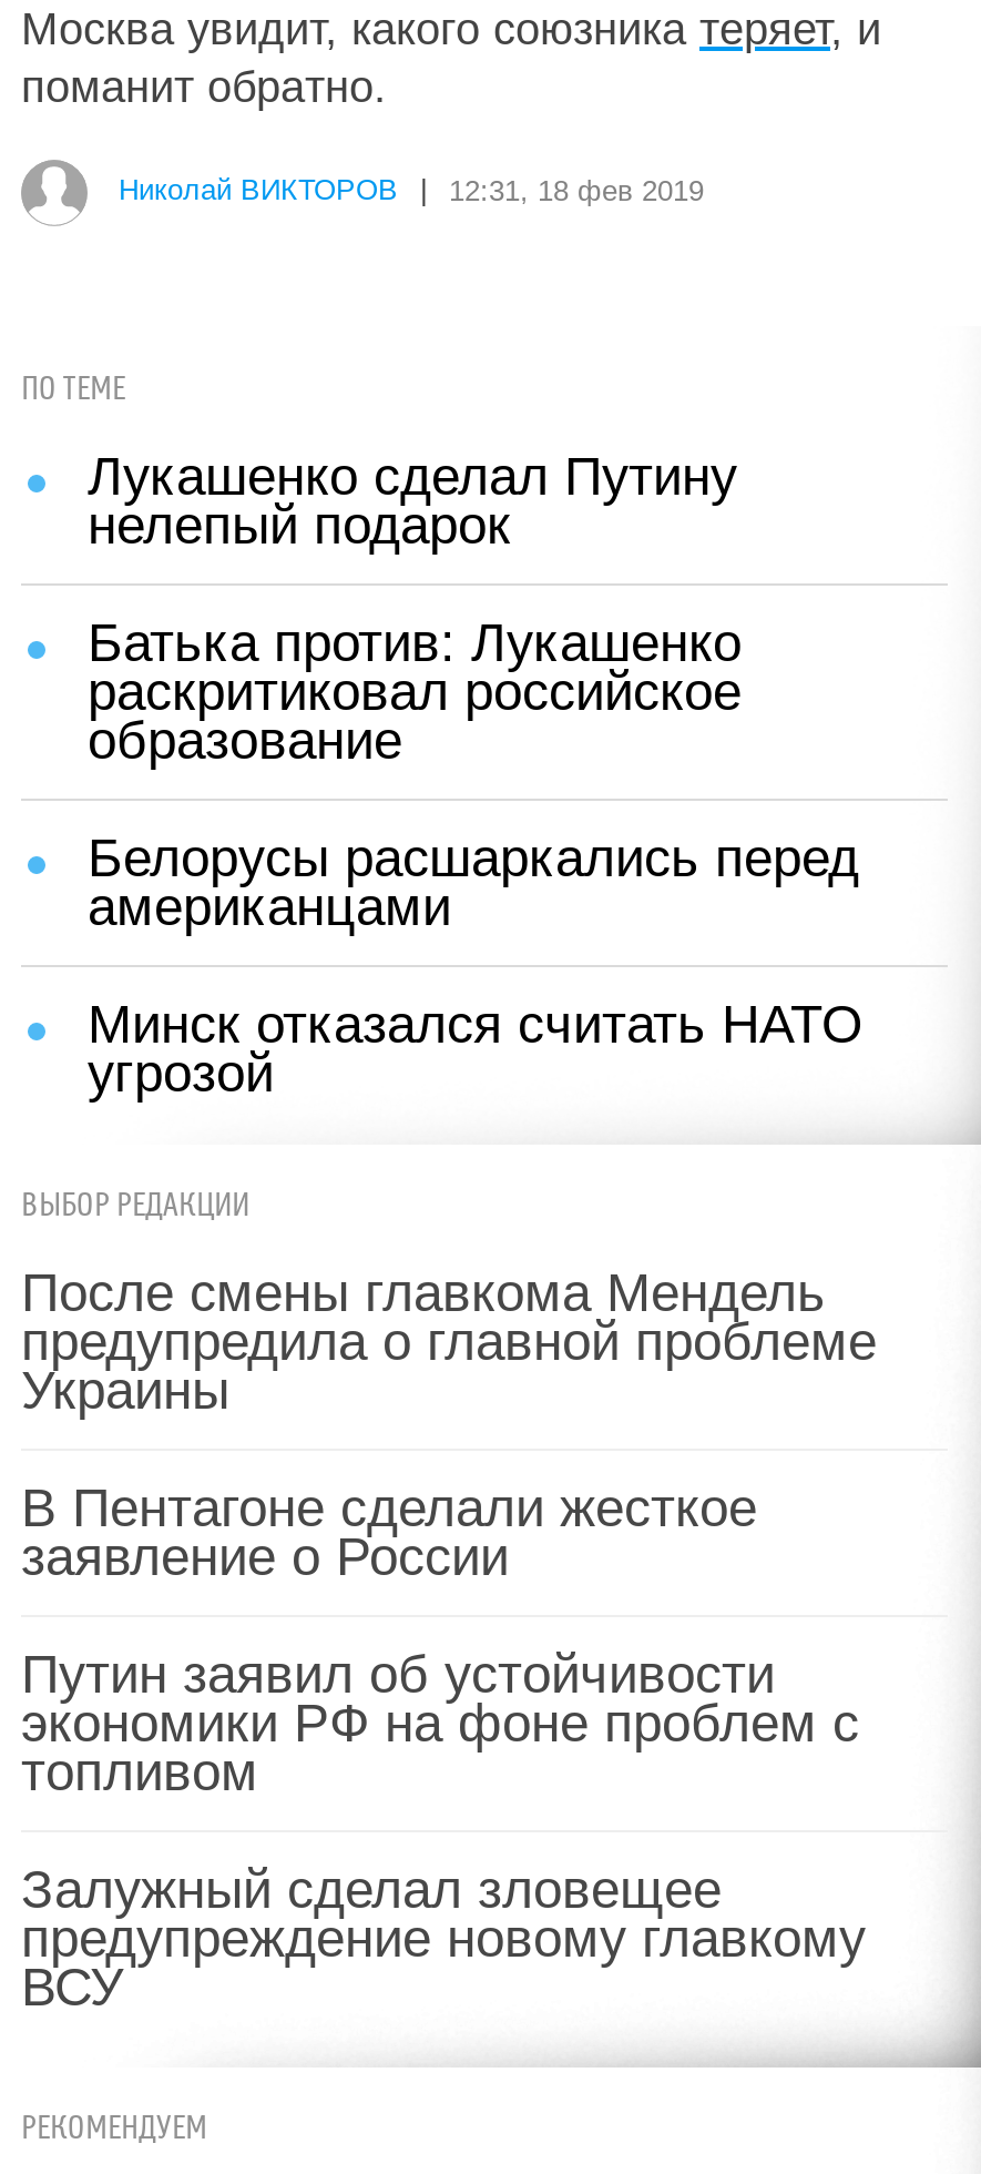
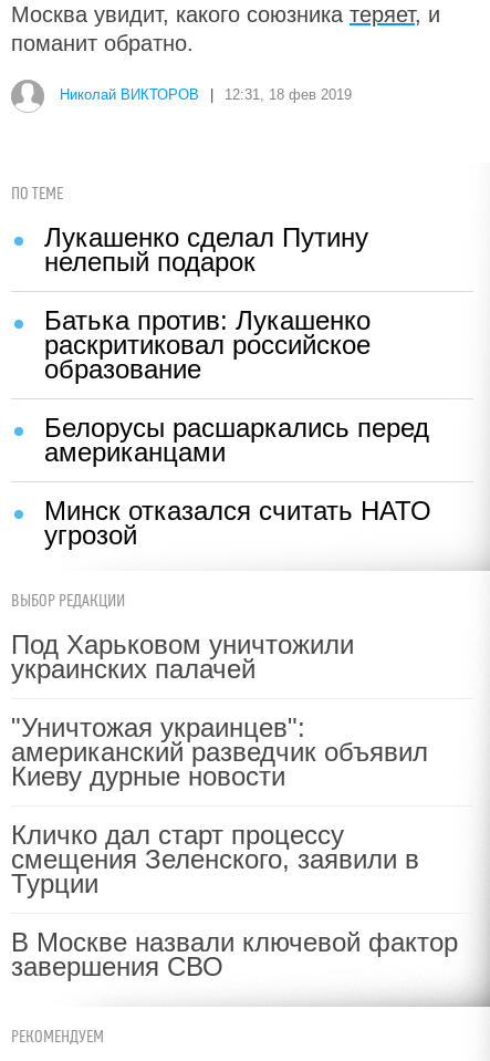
- После смены главкома Мендель
- предупредила о главной проблеме
- Украины
+ Под Харьковом уничтожили
+ украинских палачей

- В Пентагоне сделали жесткое
- заявление о России
+ "Уничтожая украинцев":
+ американский разведчик объявил
+ Киеву дурные новости

- Путин заявил об устойчивости
- экономики РФ на фоне проблем с
- топливом
+ Кличко дал старт процессу
+ смещения Зеленского, заявили в
+ Турции

- Залужный сделал зловещее
- предупреждение новому главкому
- ВСУ
+ В Москве назвали ключевой фактор
+ завершения СВО
